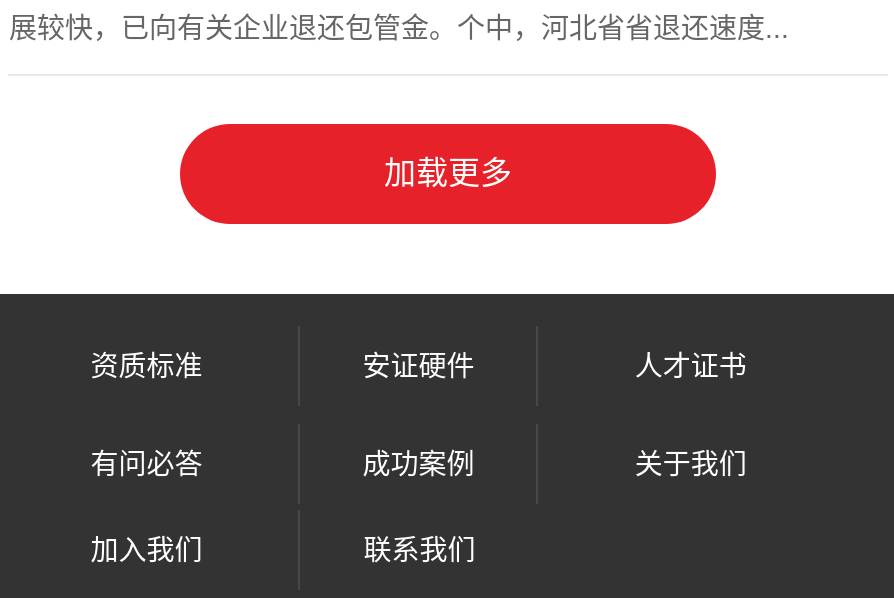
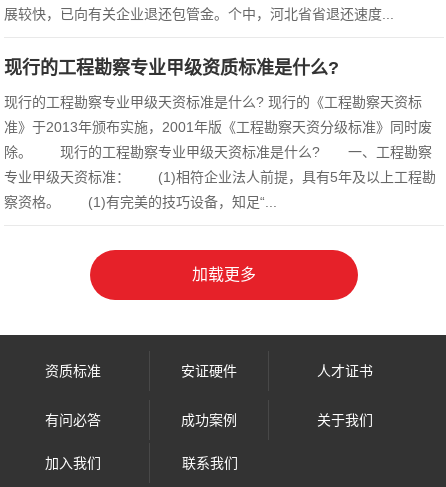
+ 现行的工程勘察专业甲级资质标准是什么?
+ 现行的工程勘察专业甲级天资标准是什么? 现行的《工程勘察天资标
+ 准》于2013年颁布实施，2001年版《工程勘察天资分级标准》同时废
+ 除。 现行的工程勘察专业甲级天资标准是什么? 一、工程勘察
+ 专业甲级天资标准： (1)相符企业法人前提，具有5年及以上工程勘
+ 察资格。 (1)有完美的技巧设备，知足“...
